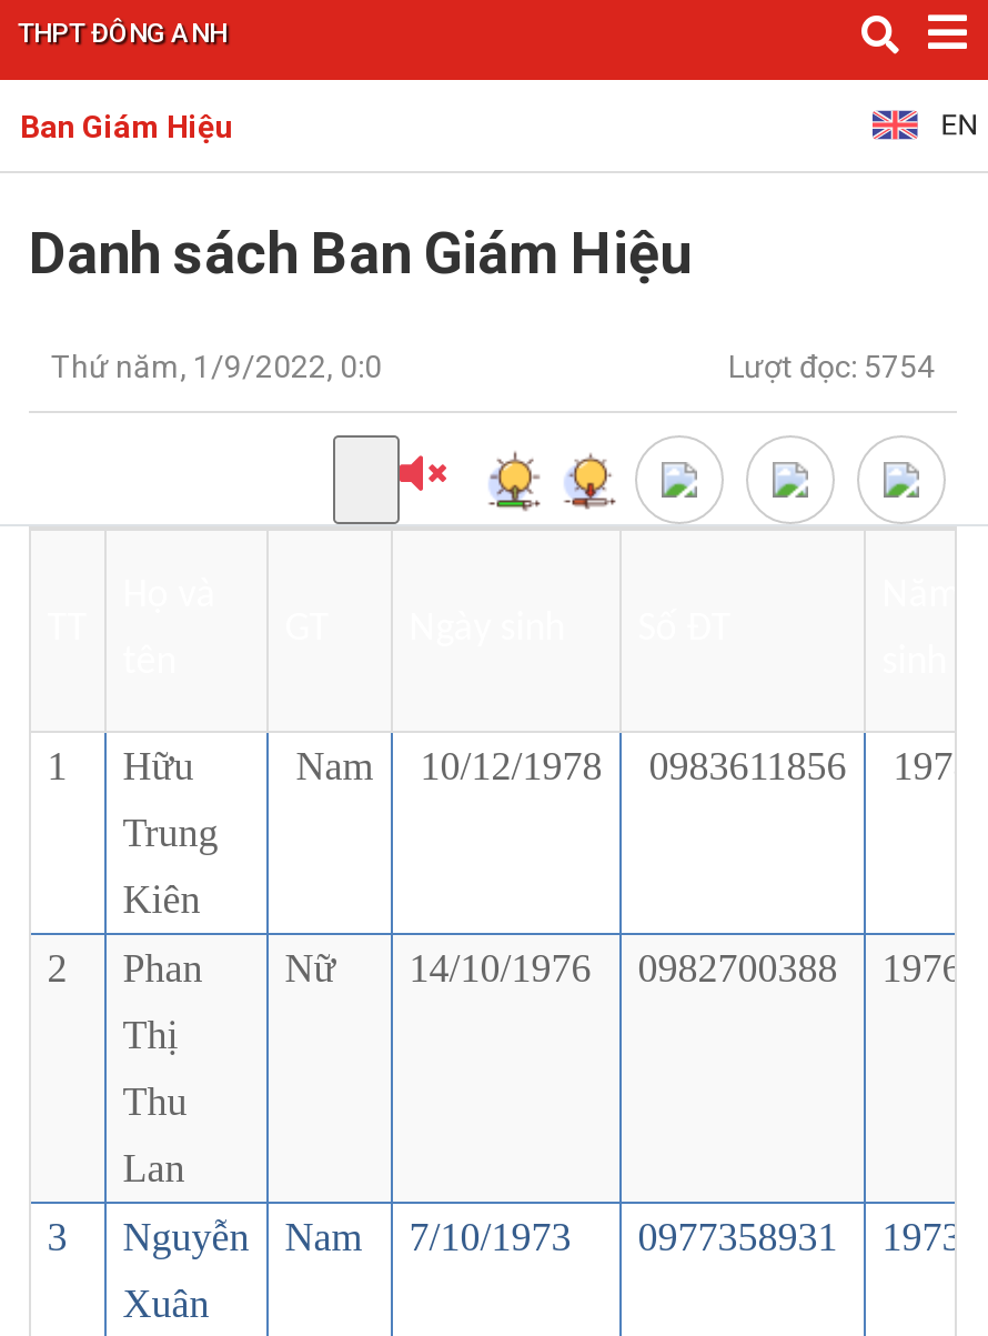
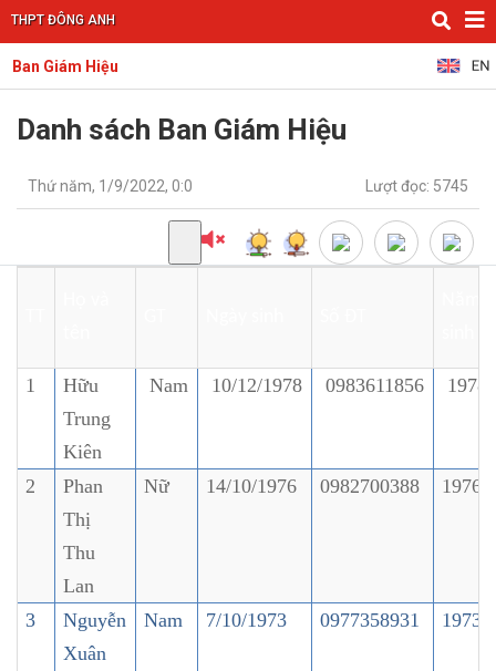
- Lượt đọc: 5754
+ Lượt đọc: 5745
